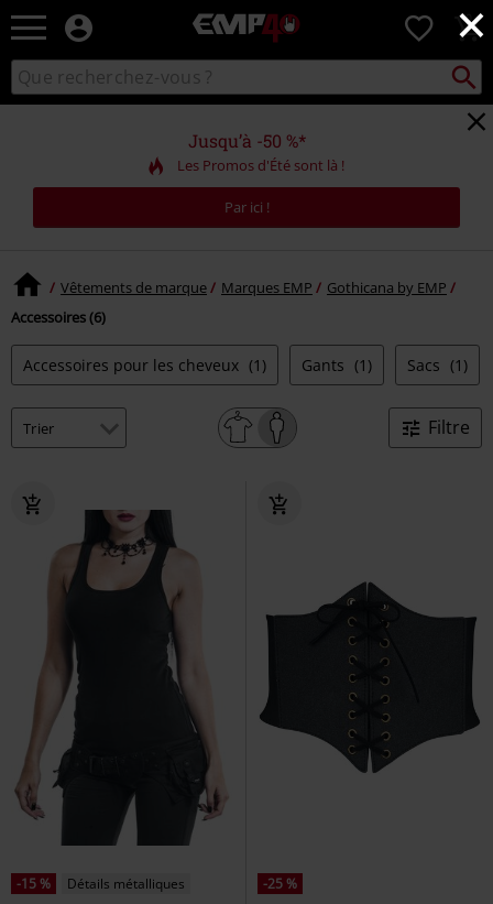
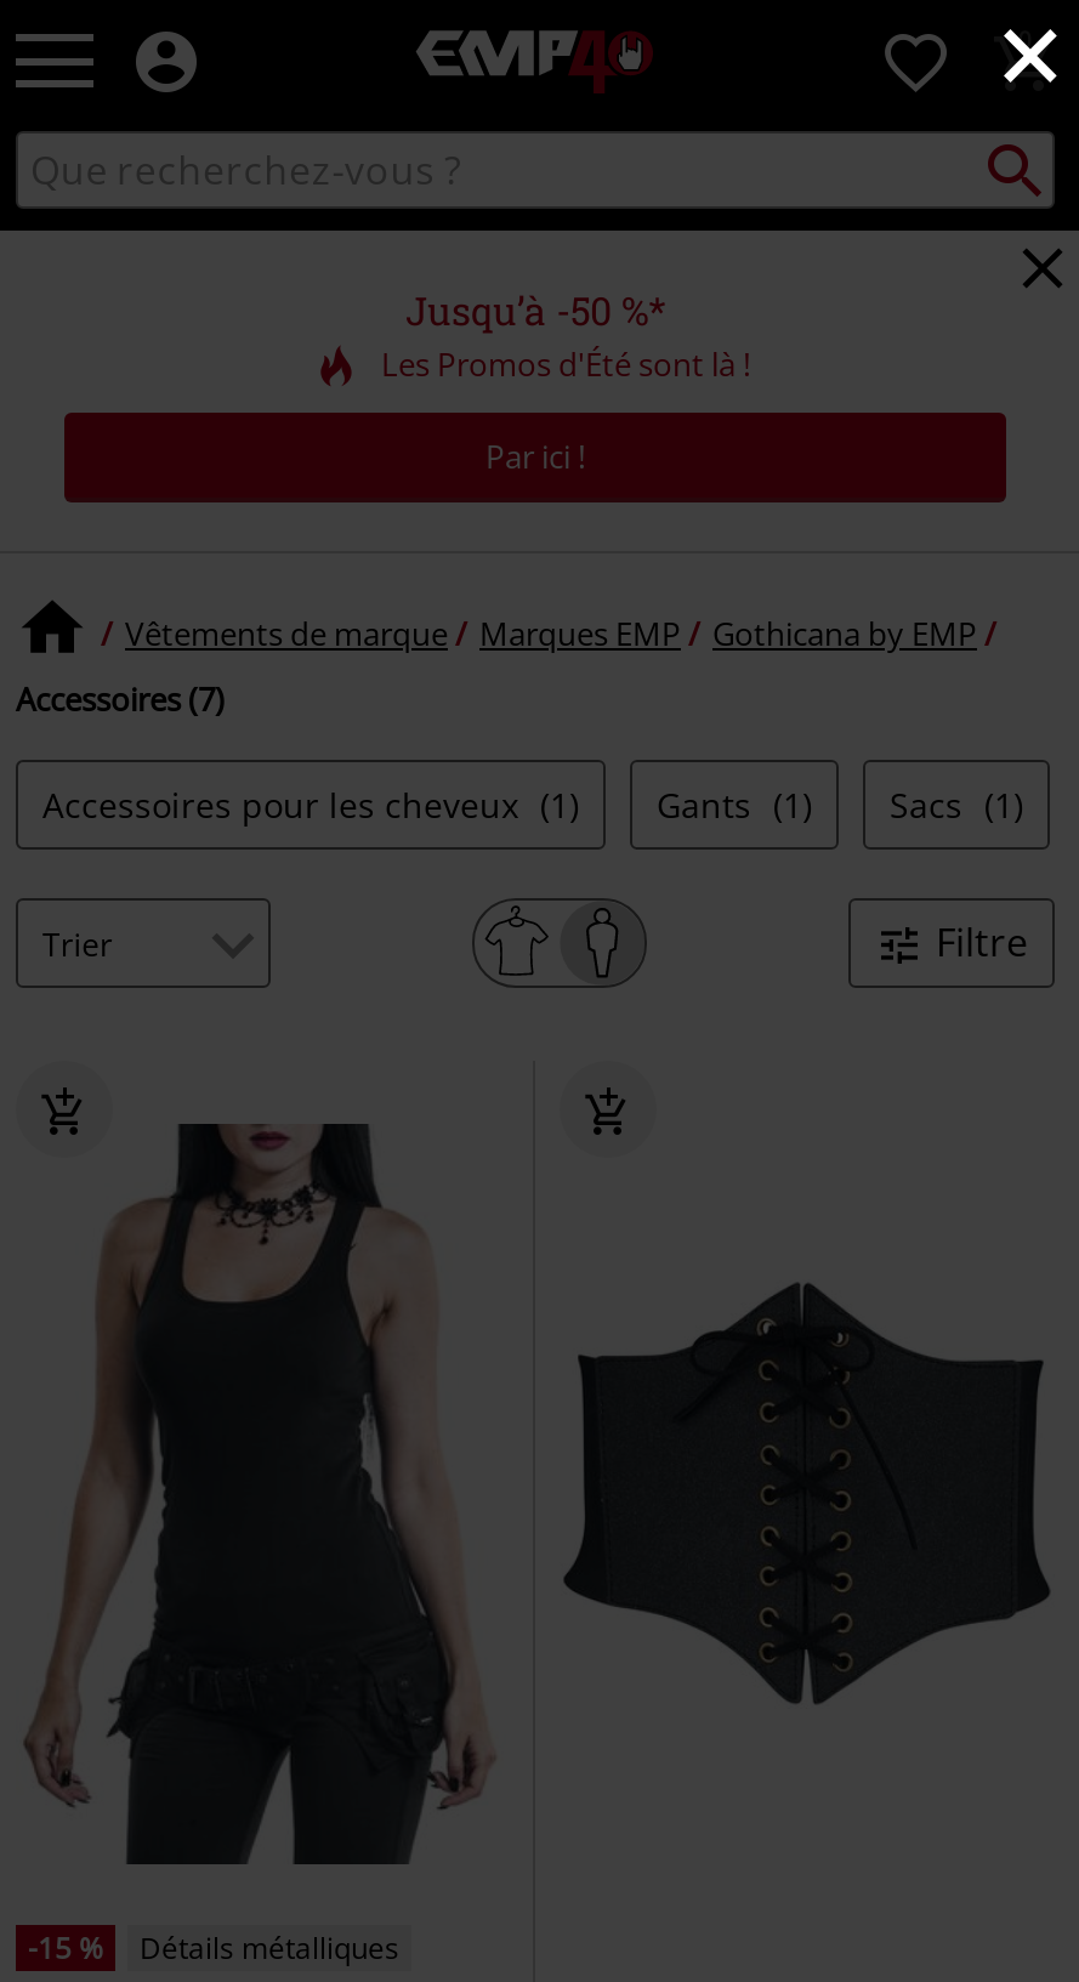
- Accessoires (6)
+ Accessoires (7)

- -25 %
